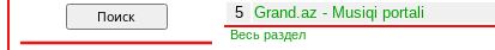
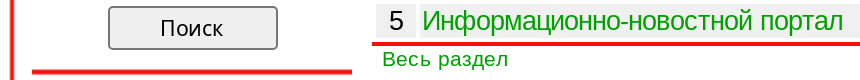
- Grand.az - Musiqi portali
+ Информационно-новостной портал
